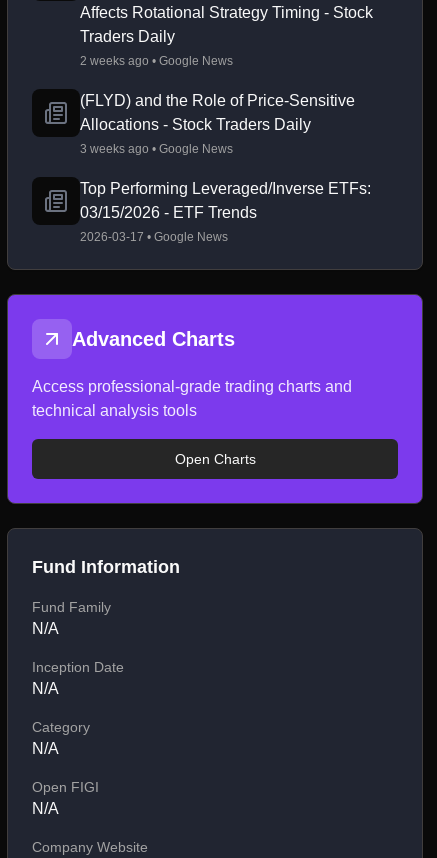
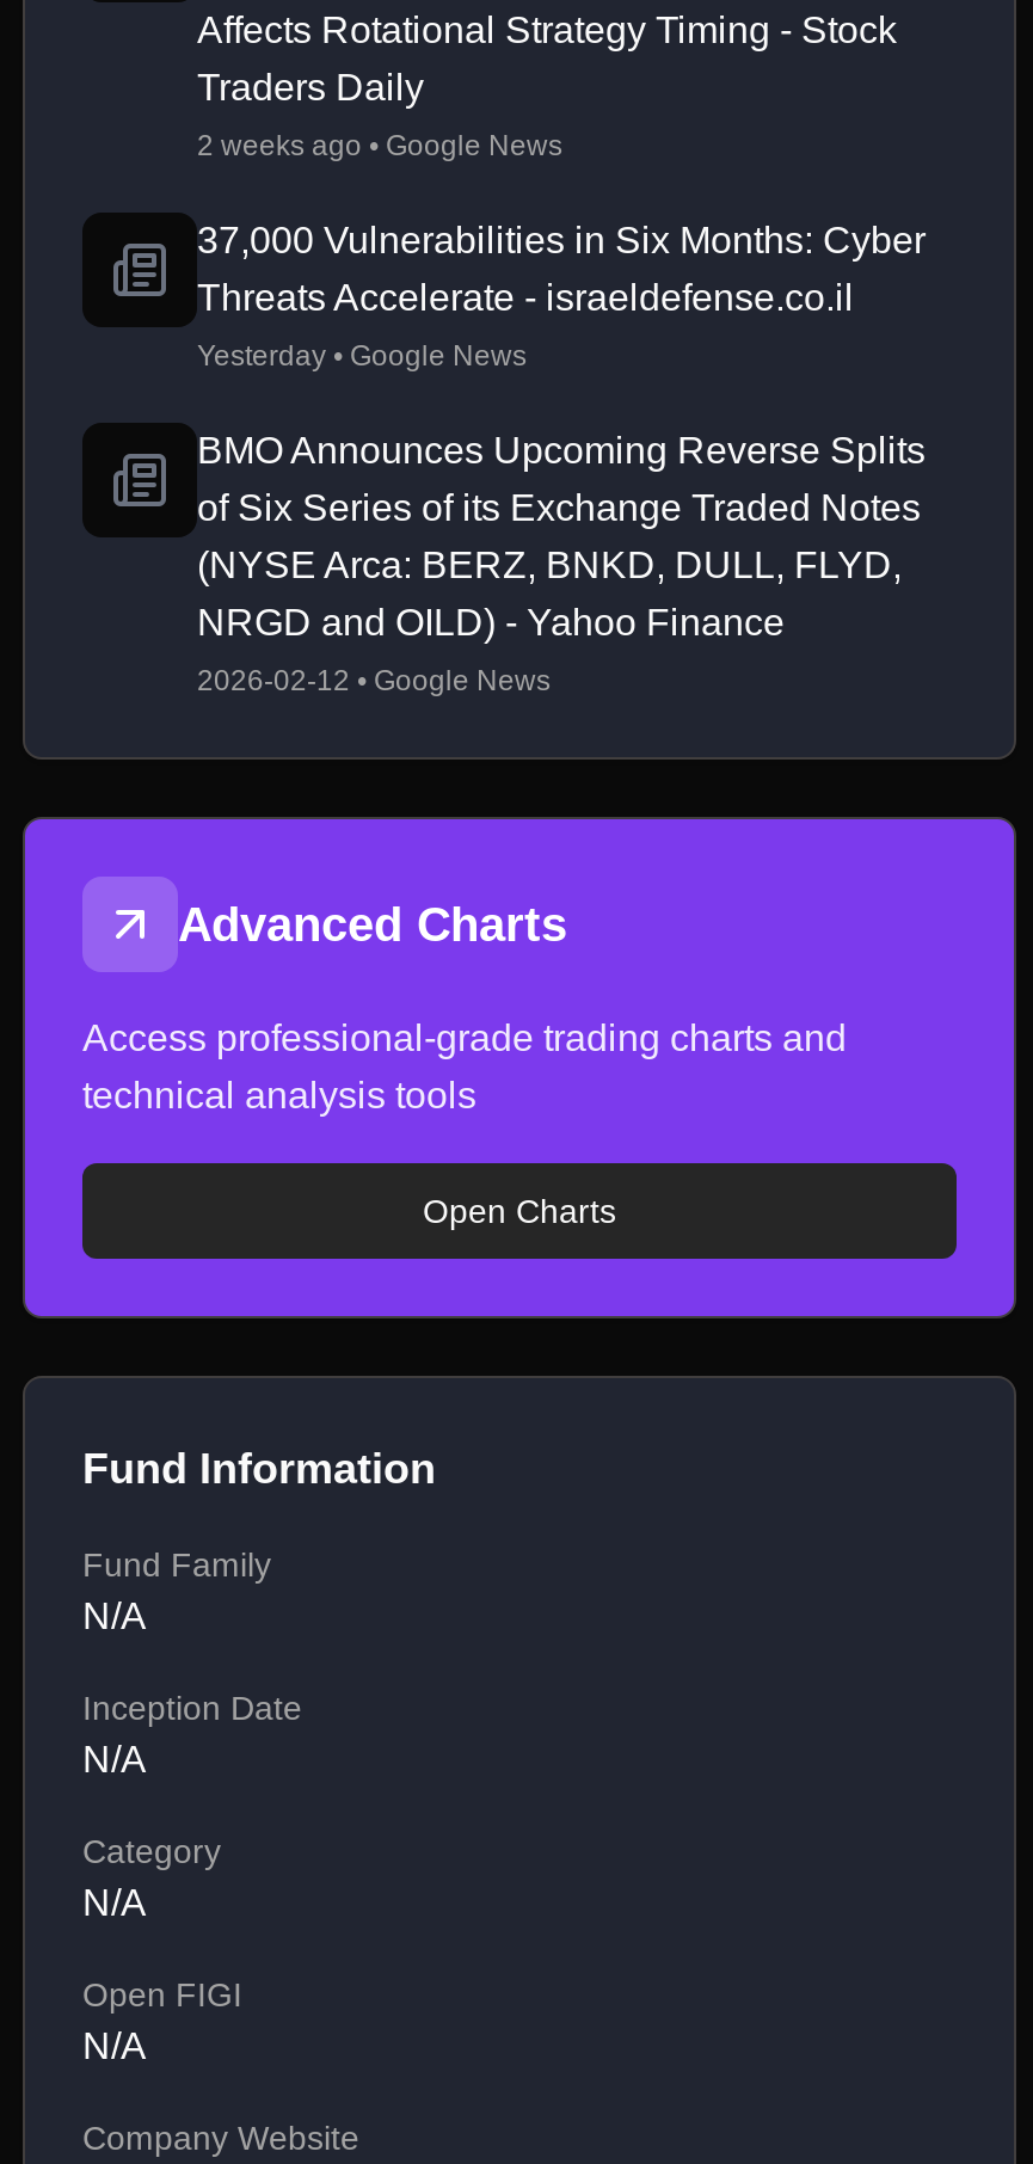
- (FLYD) and the Role of Price-Sensitive
- Allocations - Stock Traders Daily
+ 37,000 Vulnerabilities in Six Months: Cyber
+ Threats Accelerate - israeldefense.co.il

- 3 weeks ago • Google News
+ Yesterday • Google News

- Top Performing Leveraged/Inverse ETFs:
- 03/15/2026 - ETF Trends
+ BMO Announces Upcoming Reverse Splits
+ of Six Series of its Exchange Traded Notes
+ (NYSE Arca: BERZ, BNKD, DULL, FLYD,
+ NRGD and OILD) - Yahoo Finance

- 2026-03-17 • Google News
+ 2026-02-12 • Google News
